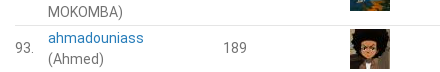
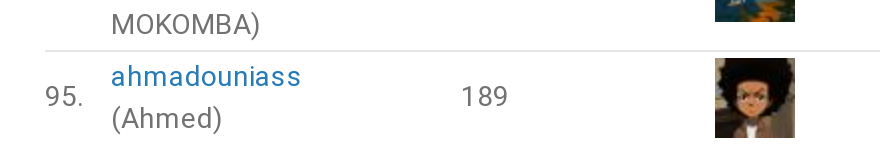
- 93.
+ 95.
